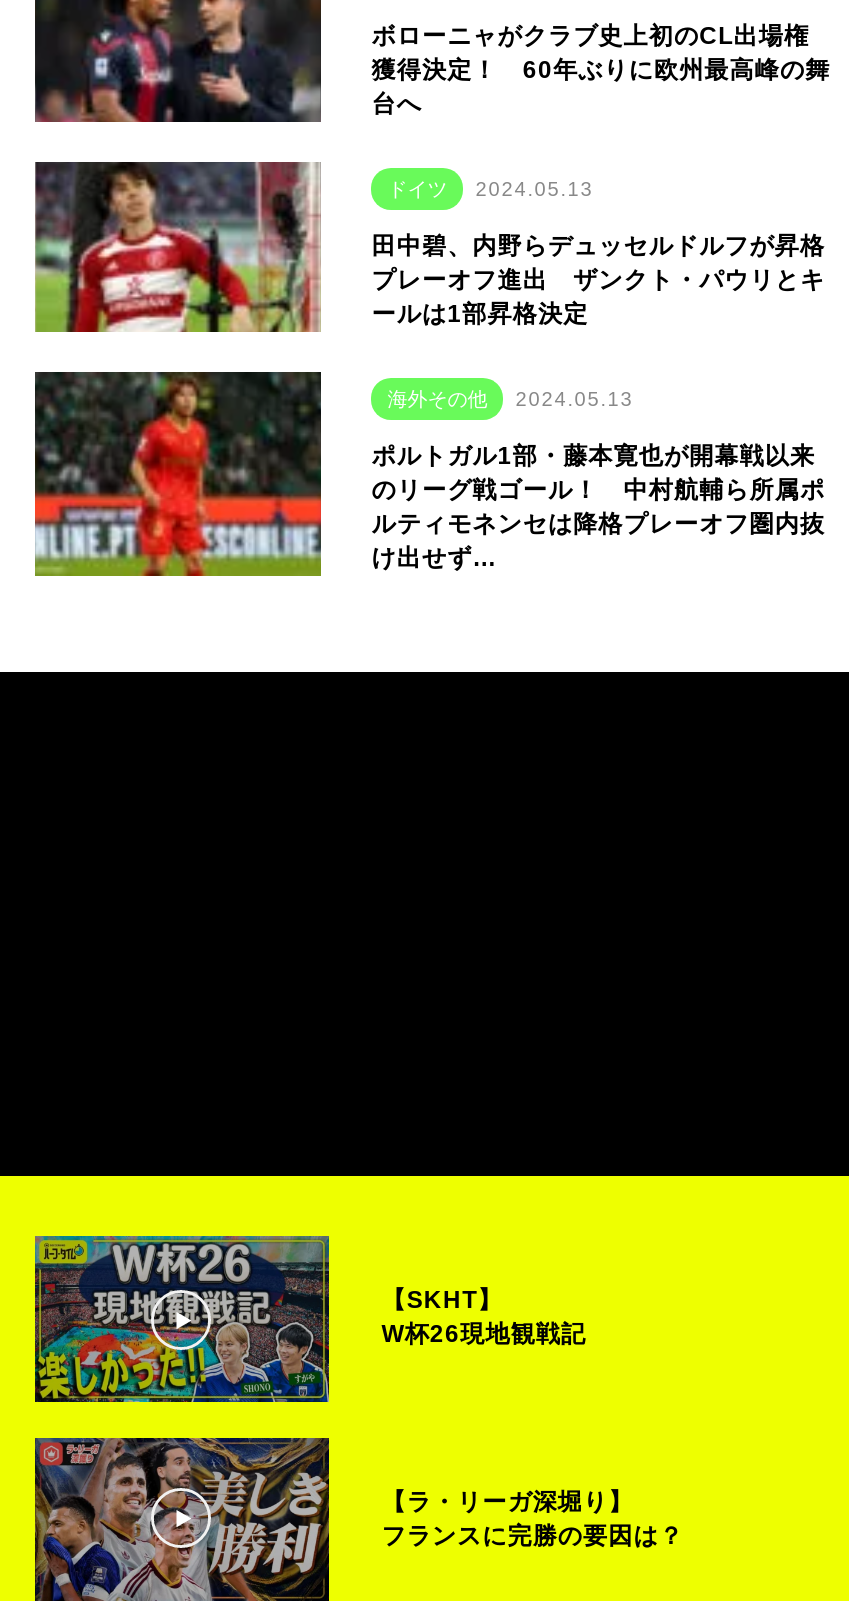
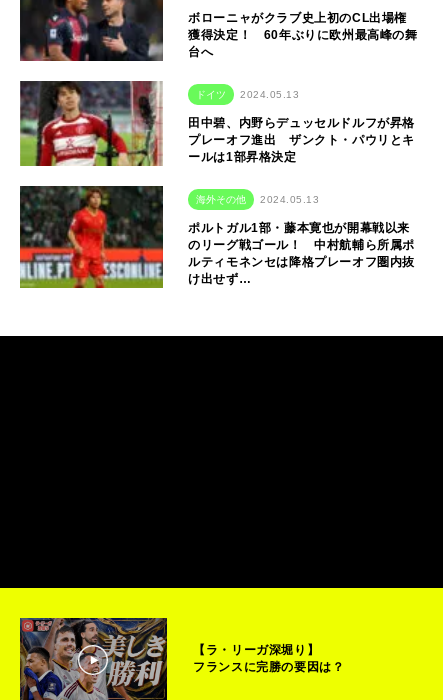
- [image]
- 【SKHT】
- W杯26現地観戦記
